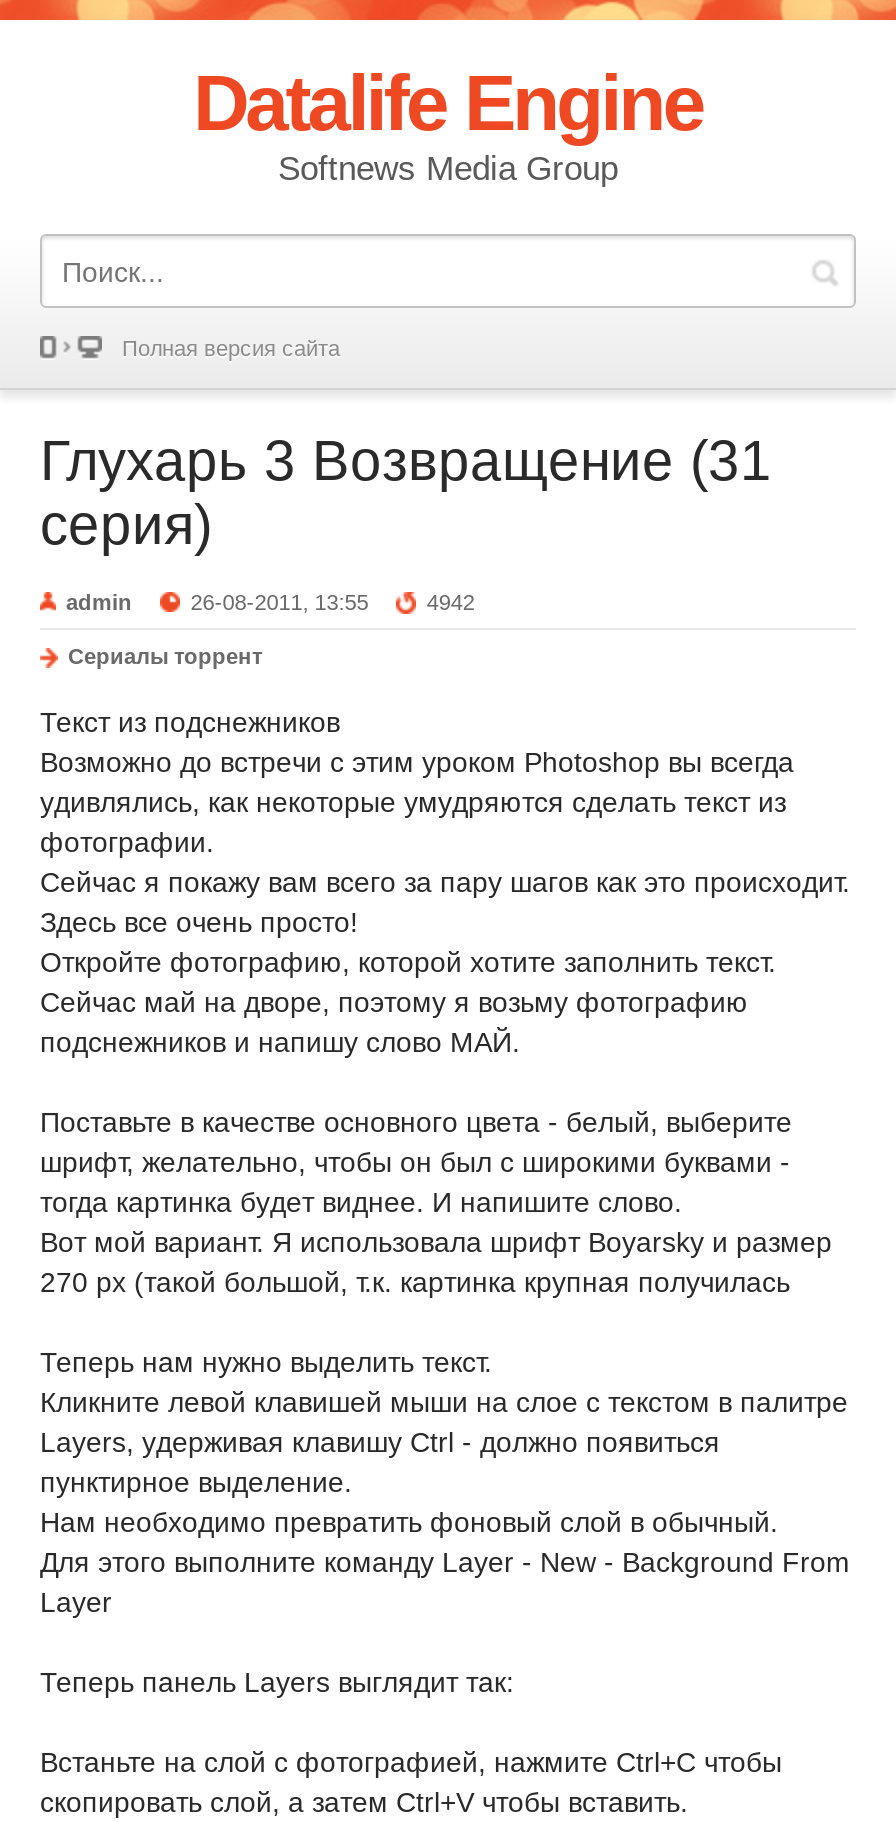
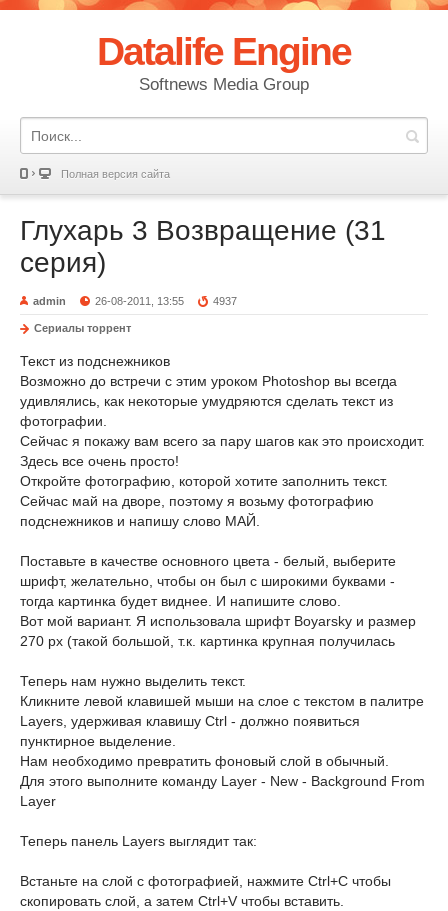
- 4942
+ 4937
